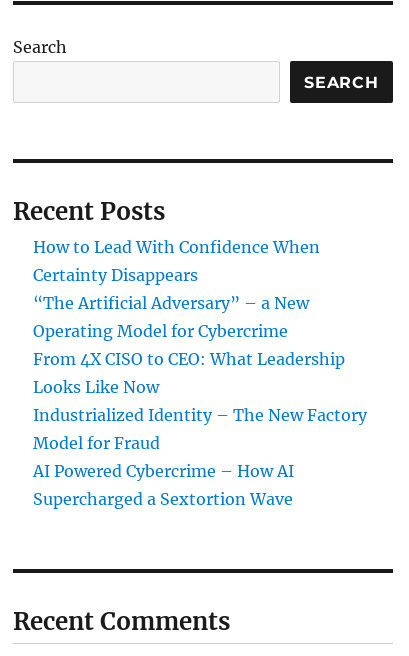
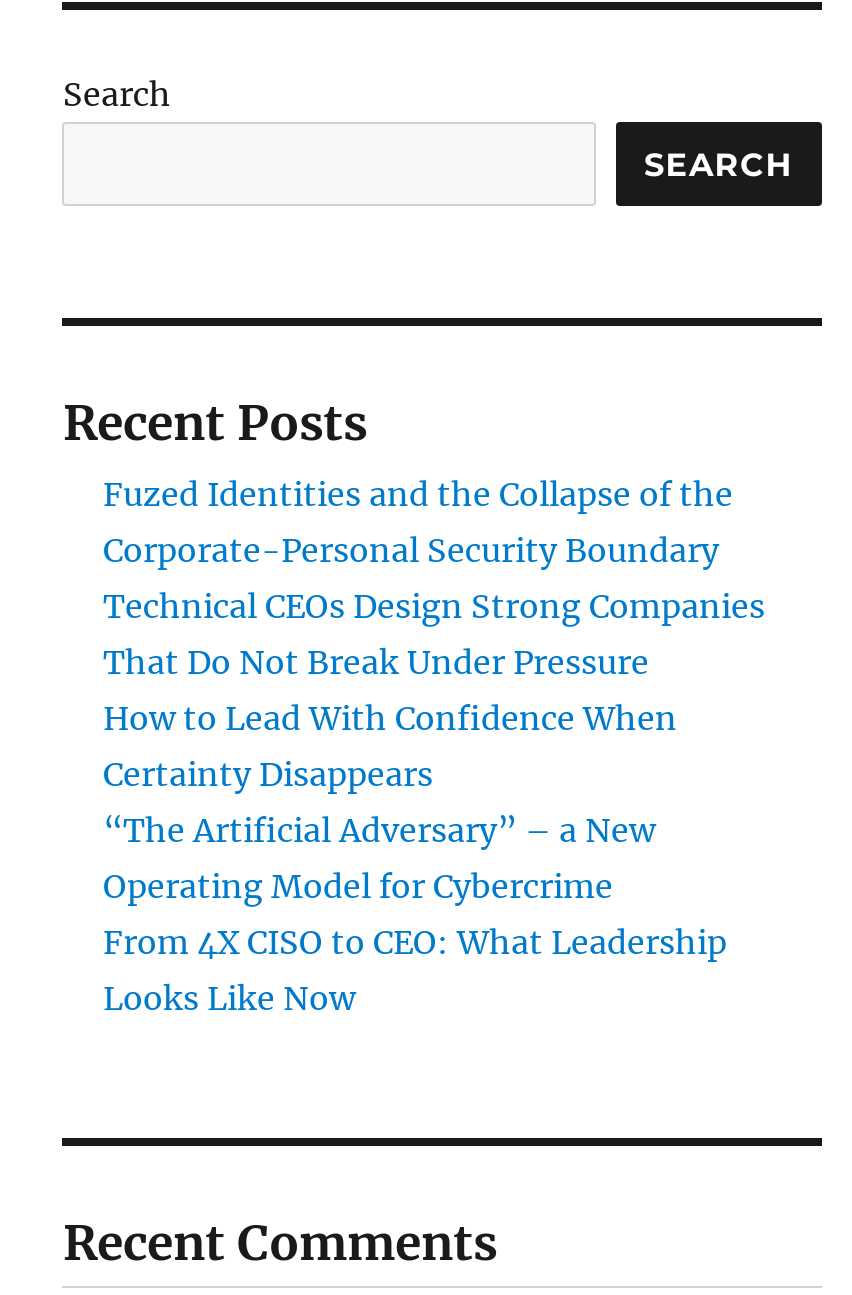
+ Fuzed Identities and the Collapse of the
+ Corporate-Personal Security Boundary
+ Technical CEOs Design Strong Companies
+ That Do Not Break Under Pressure

moved down: How to Lead With Confidence When | Certainty Disappears | “The Artificial Adversary” – a New | Operating Model for Cybercrime | From 4X CISO to CEO: What Leadership | Looks Like Now

- Industrialized Identity – The New Factory
- Model for Fraud
- AI Powered Cybercrime – How AI
- Supercharged a Sextortion Wave
